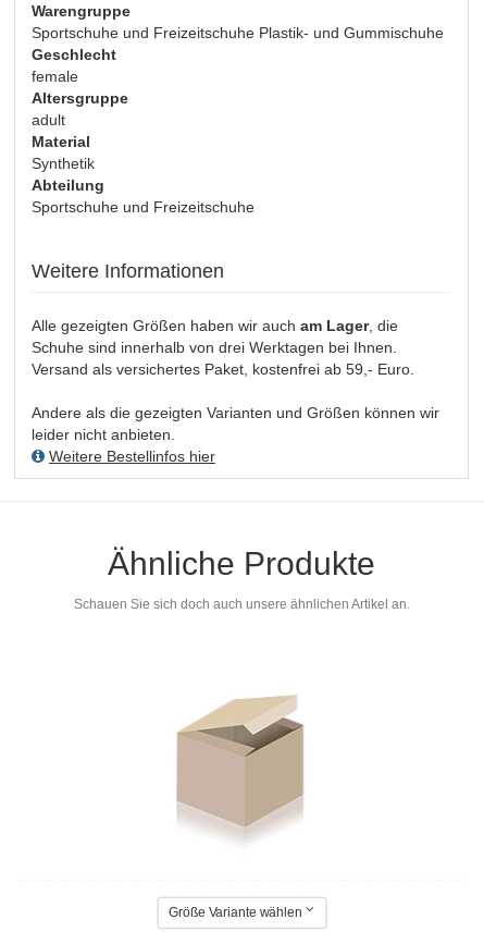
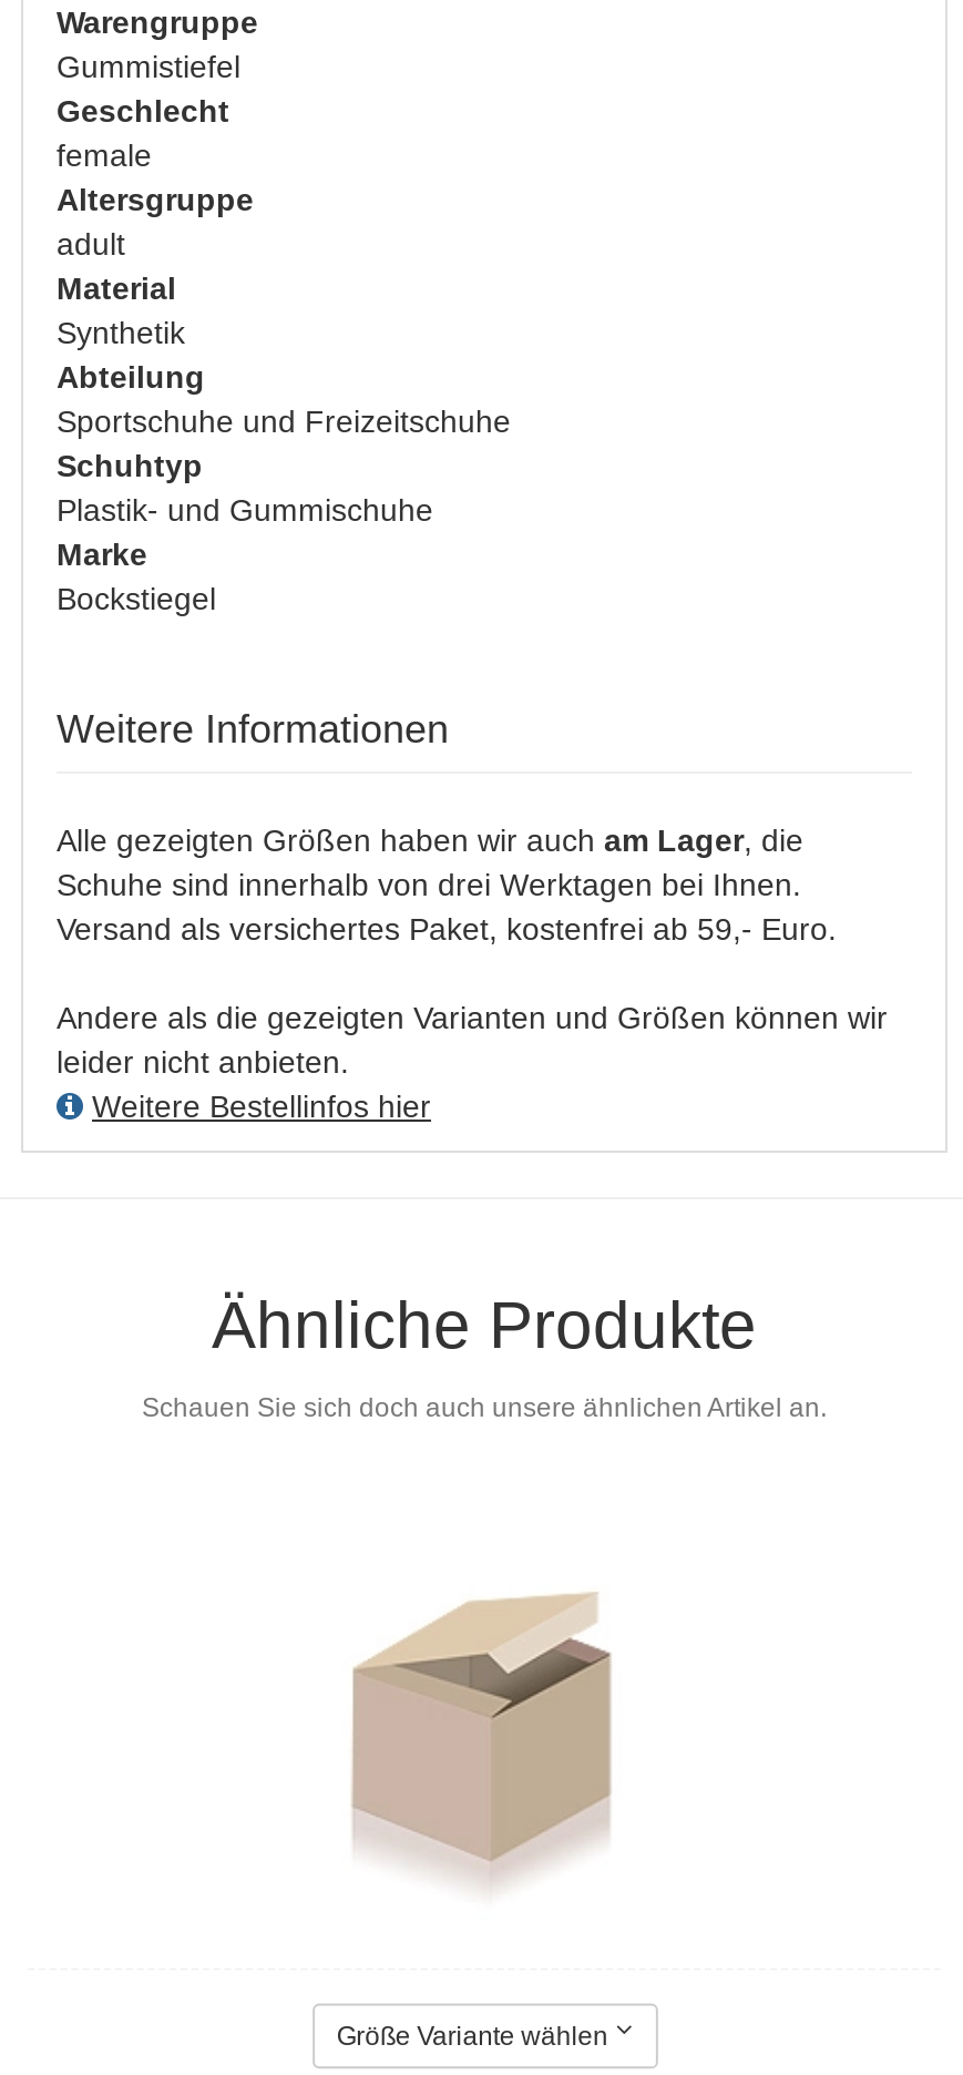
- Sportschuhe und Freizeitschuhe Plastik- und Gummischuhe
+ Gummistiefel

+ Schuhtyp
+ Plastik- und Gummischuhe
+ Marke
+ Bockstiegel
